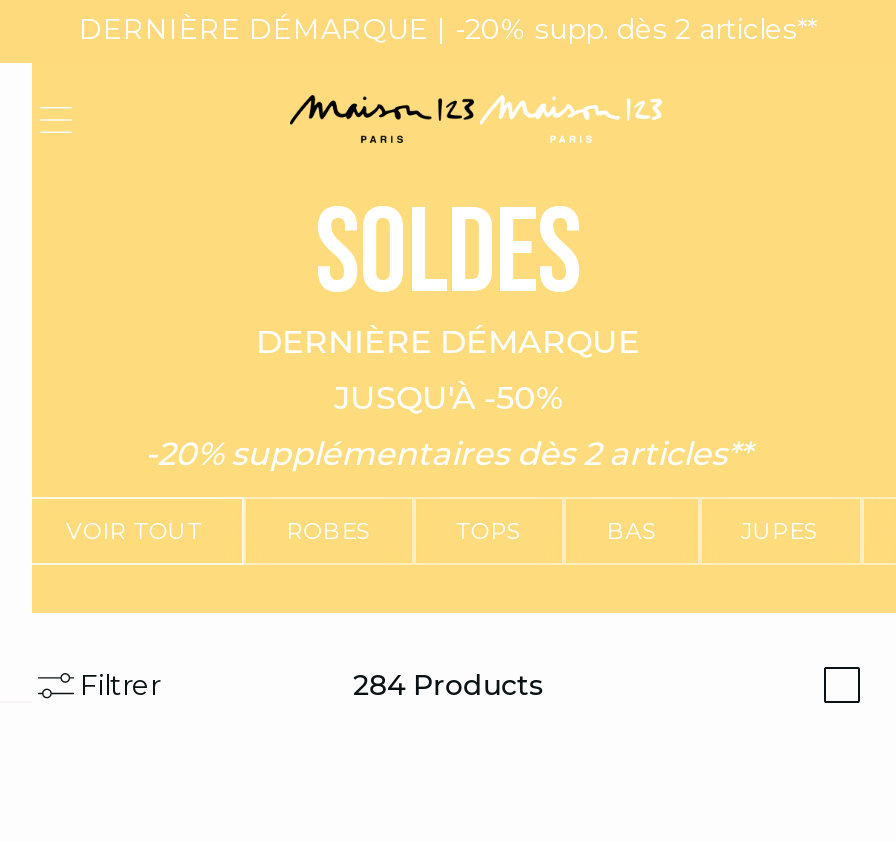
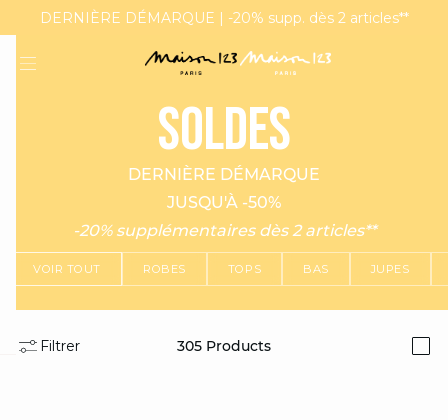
- 284 Products
+ 305 Products
